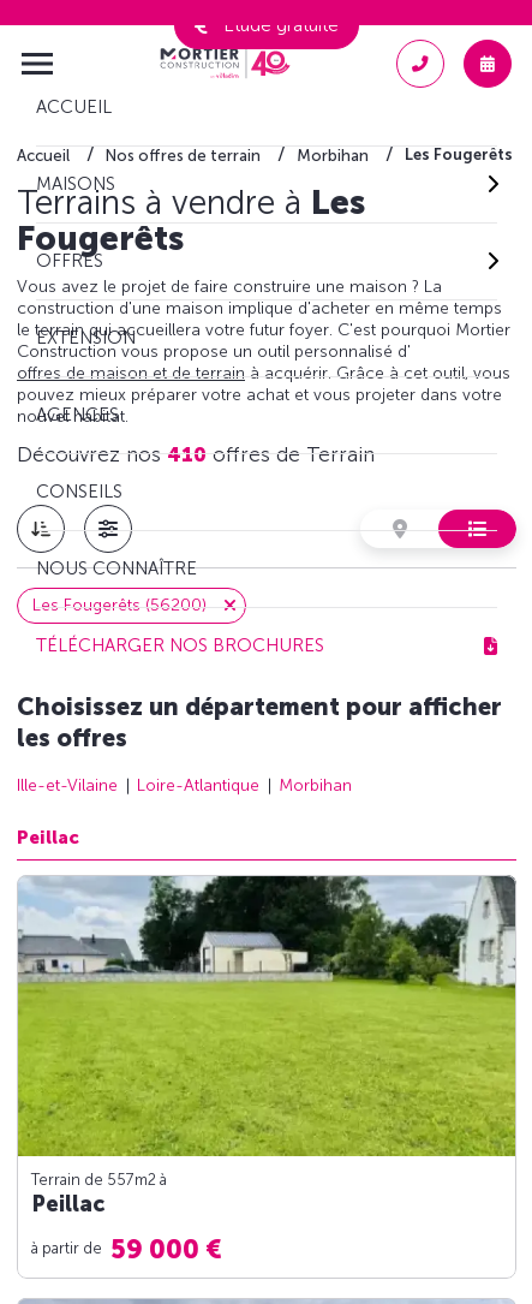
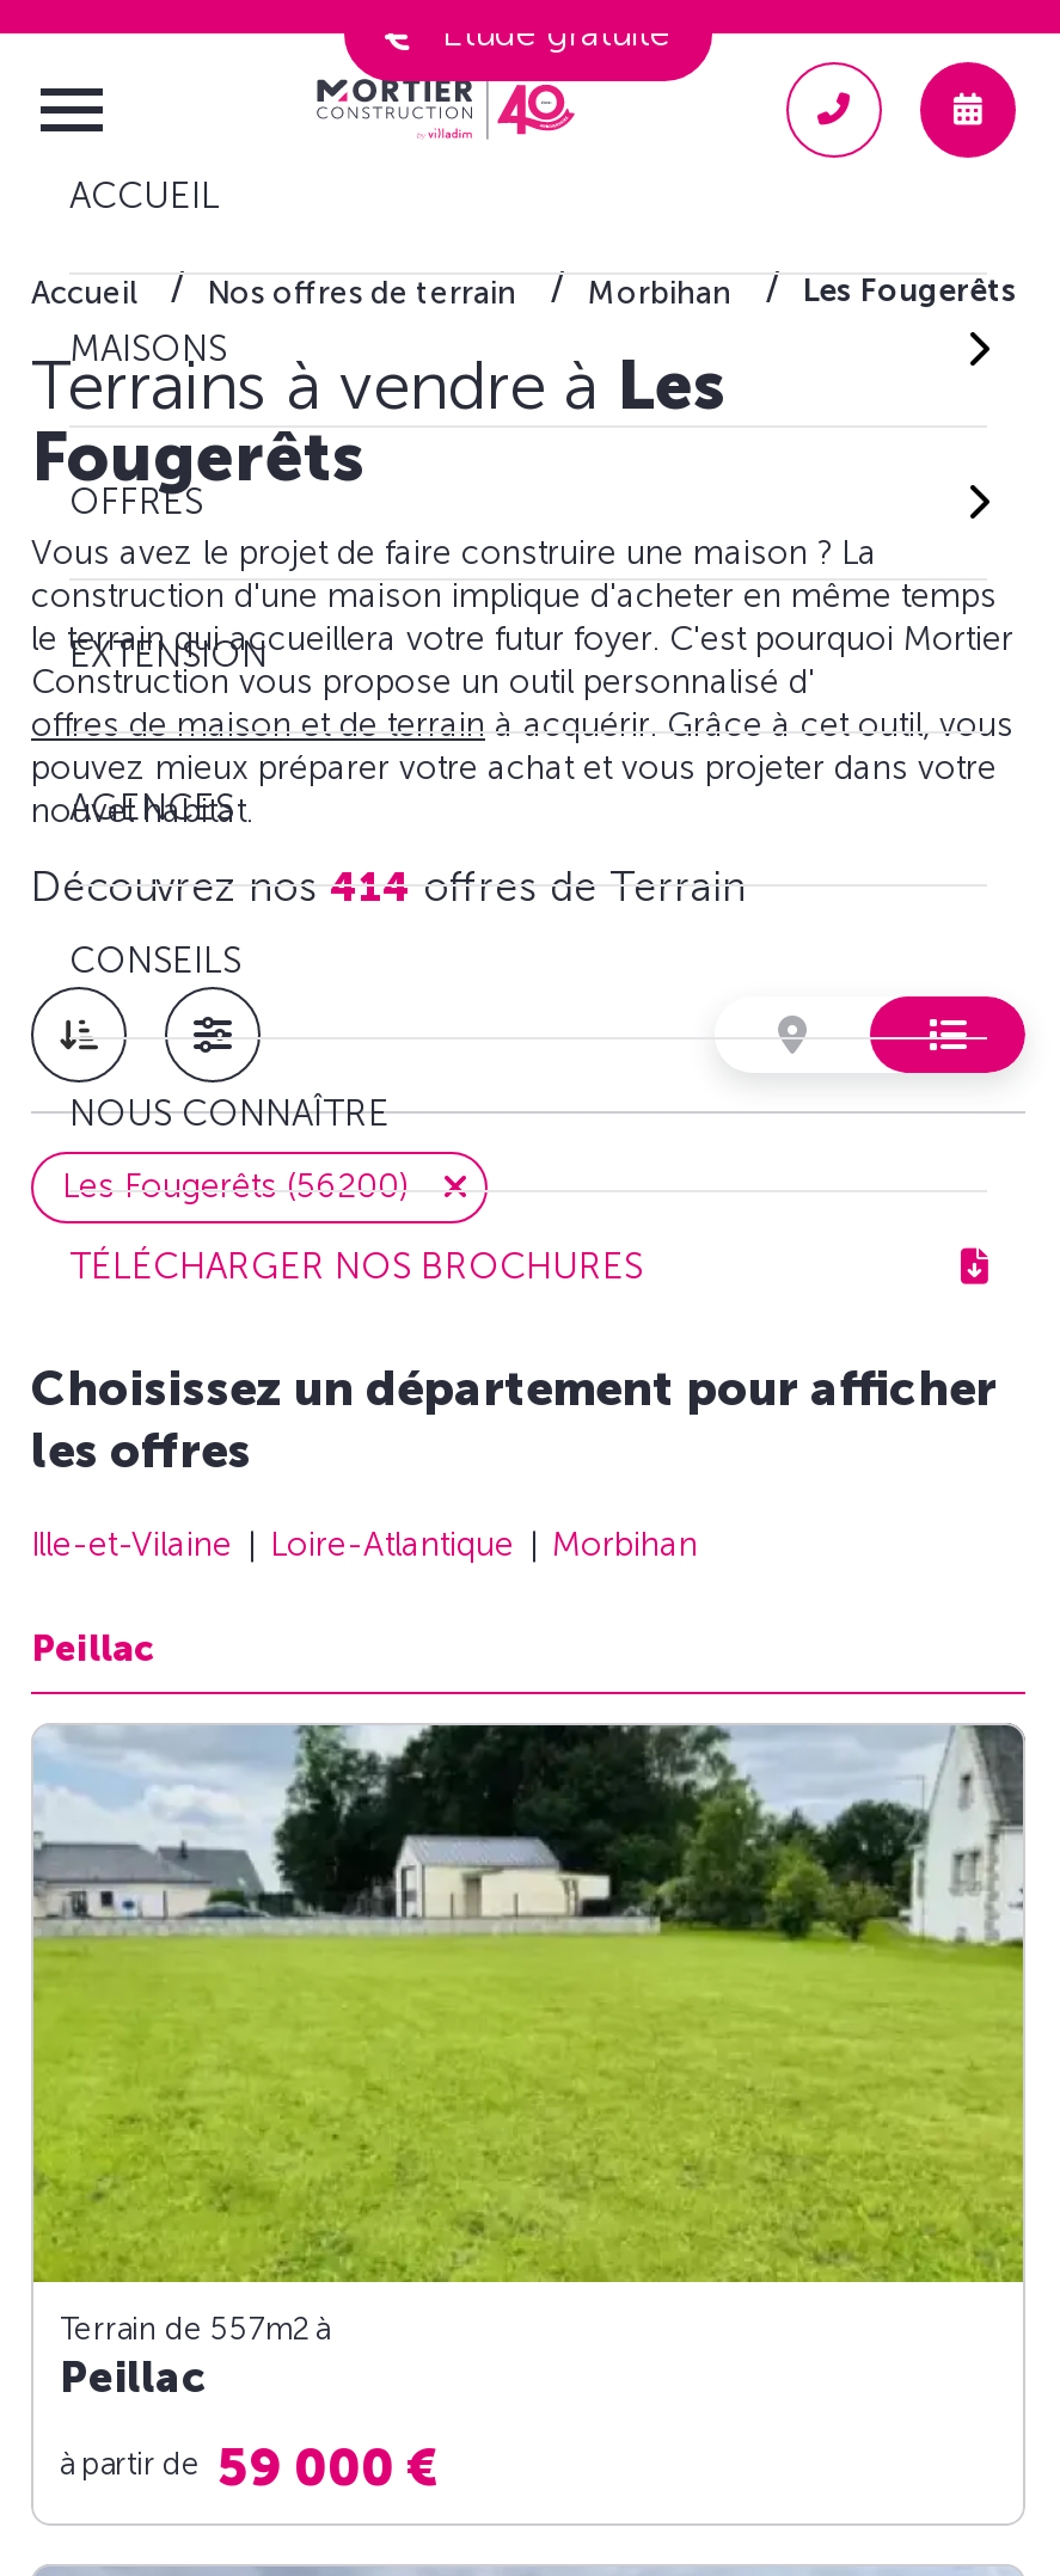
- Découvrez nos 410 offres de Terrain
+ Découvrez nos 414 offres de Terrain
